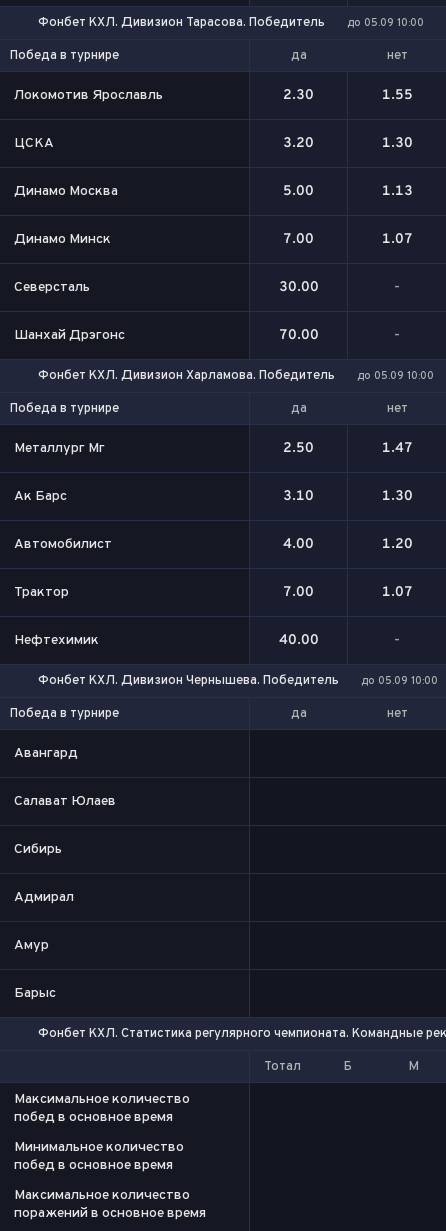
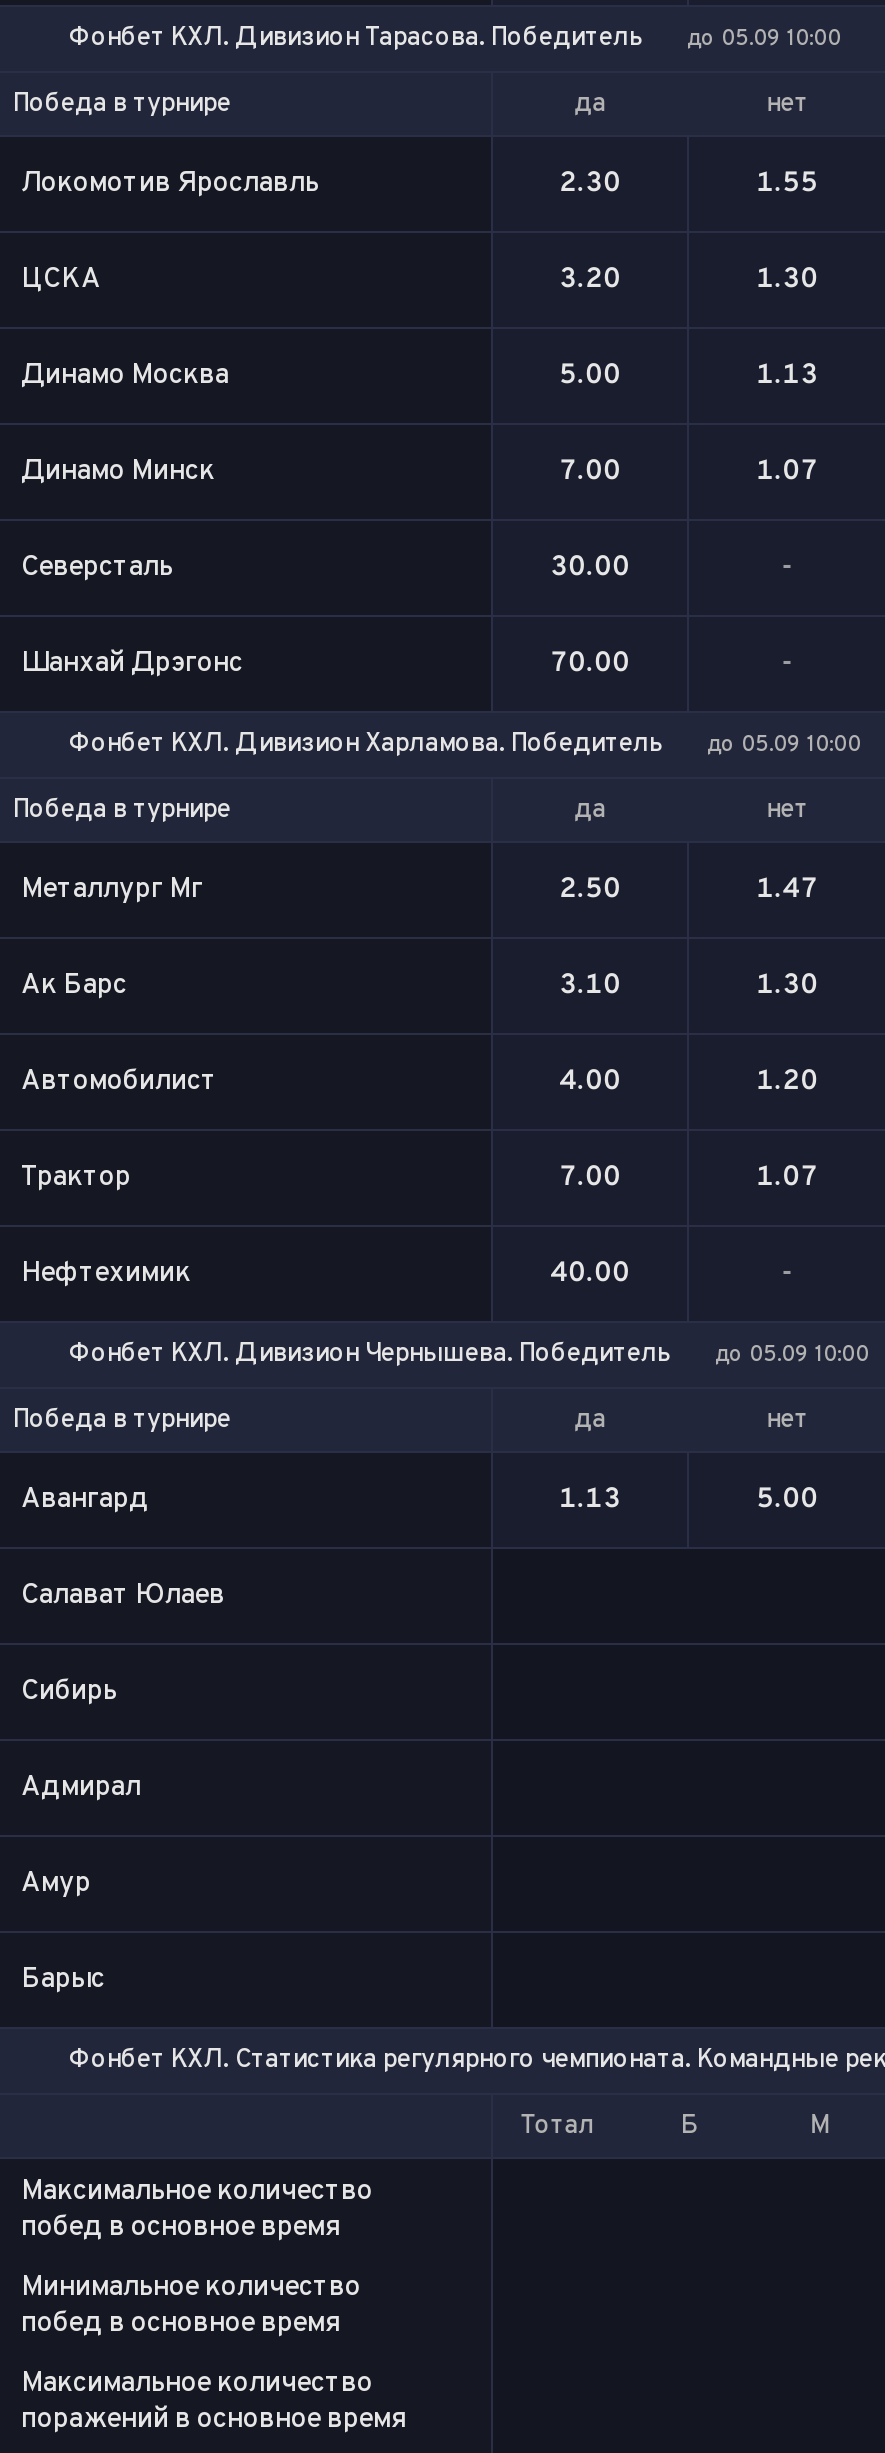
+ 1.13
+ 5.00
